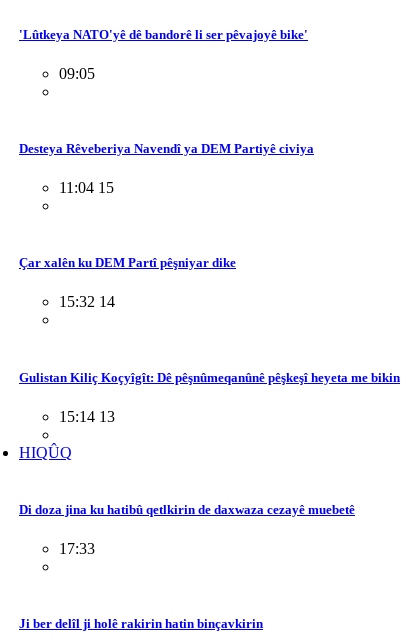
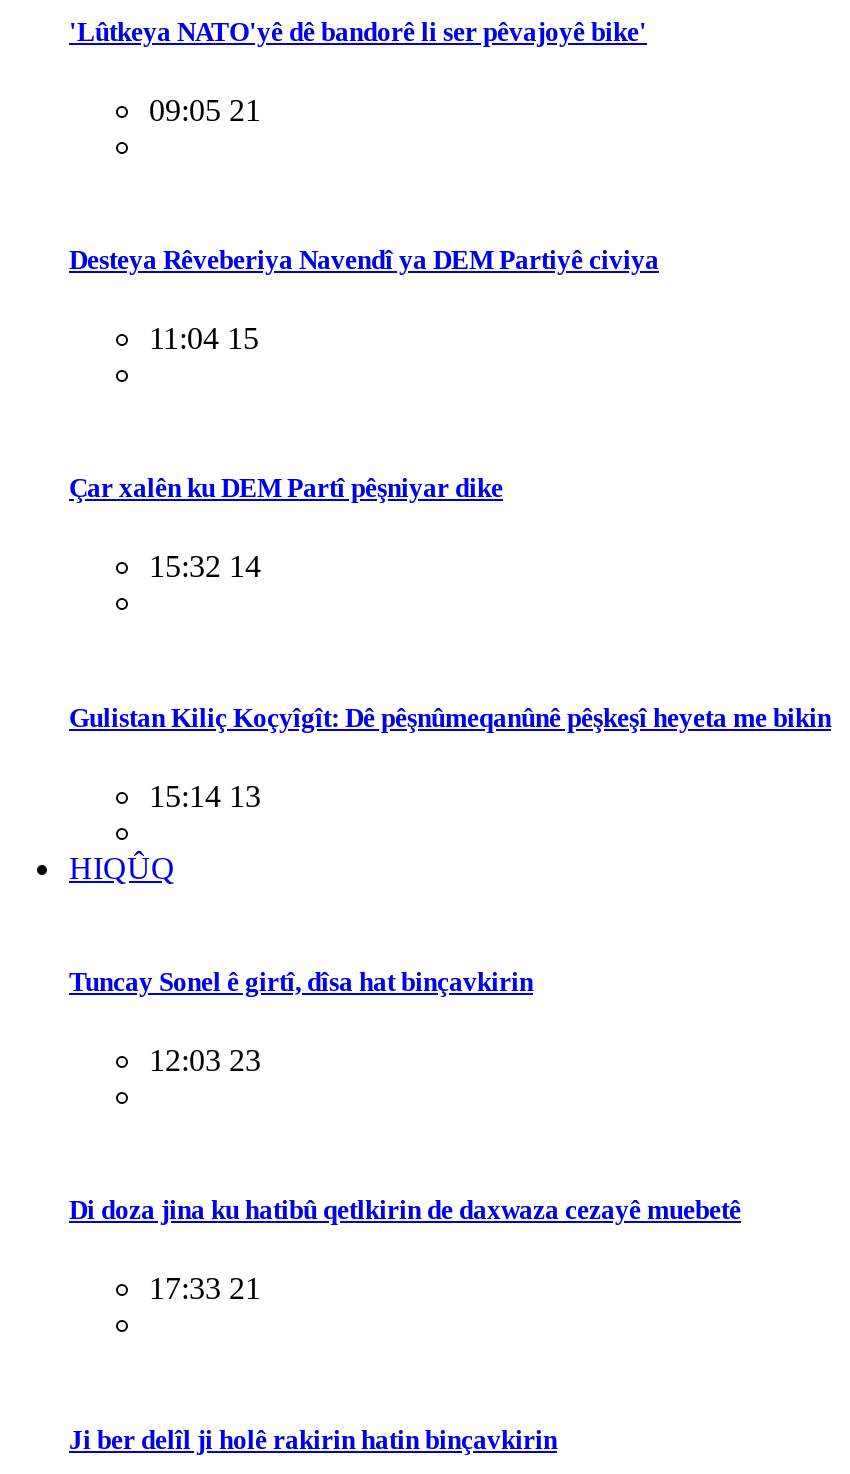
- 09:05
+ 09:05 21

+ Tuncay Sonel ê girtî, dîsa hat binçavkirin
+ 12:03 23

- 17:33
+ 17:33 21
